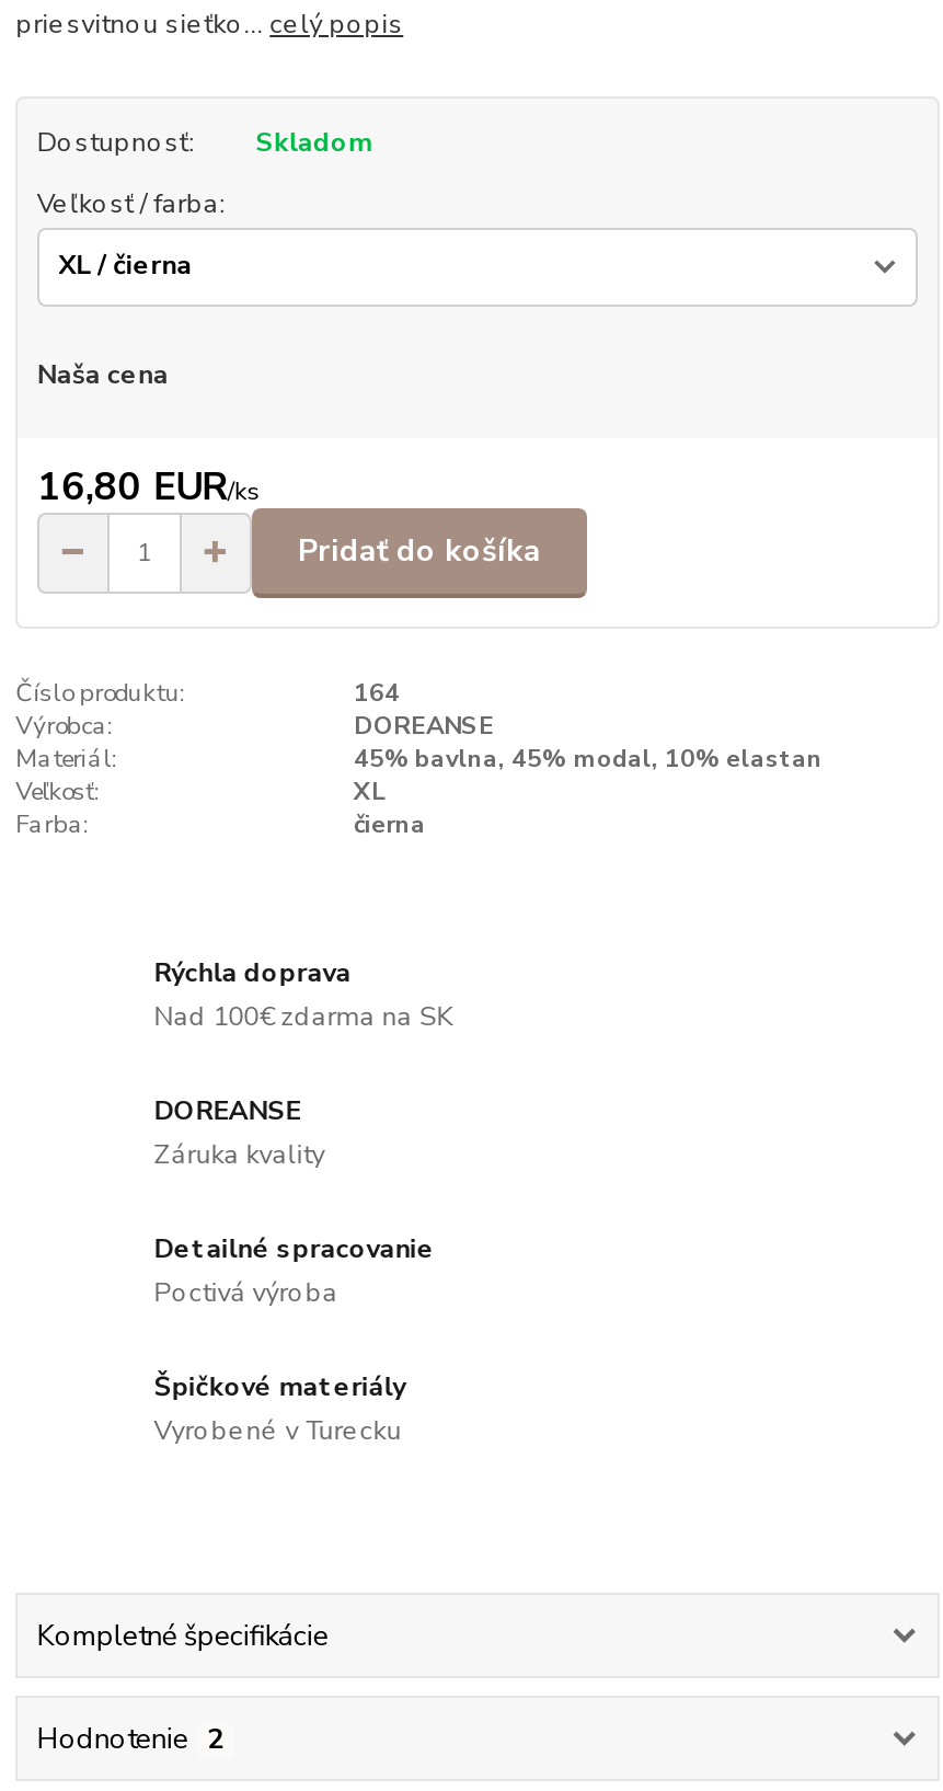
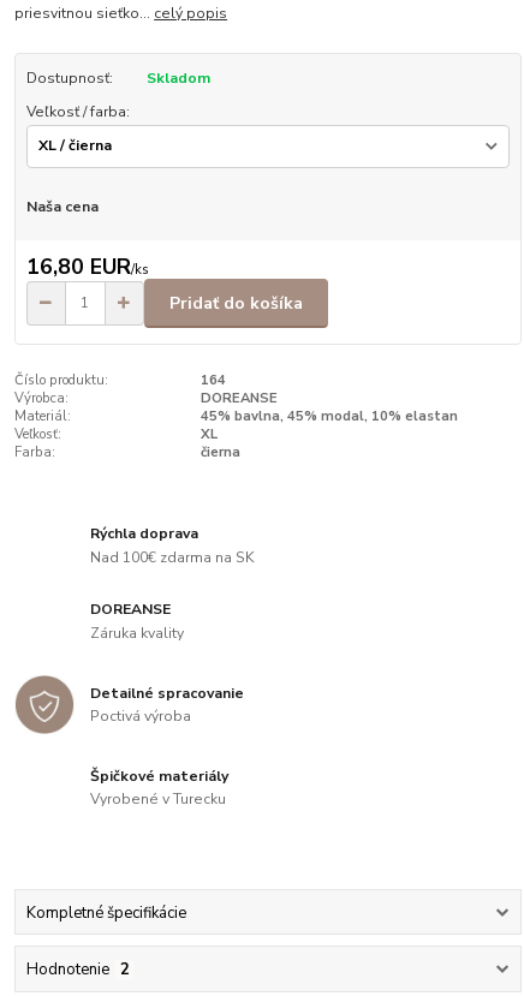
+ [image]
